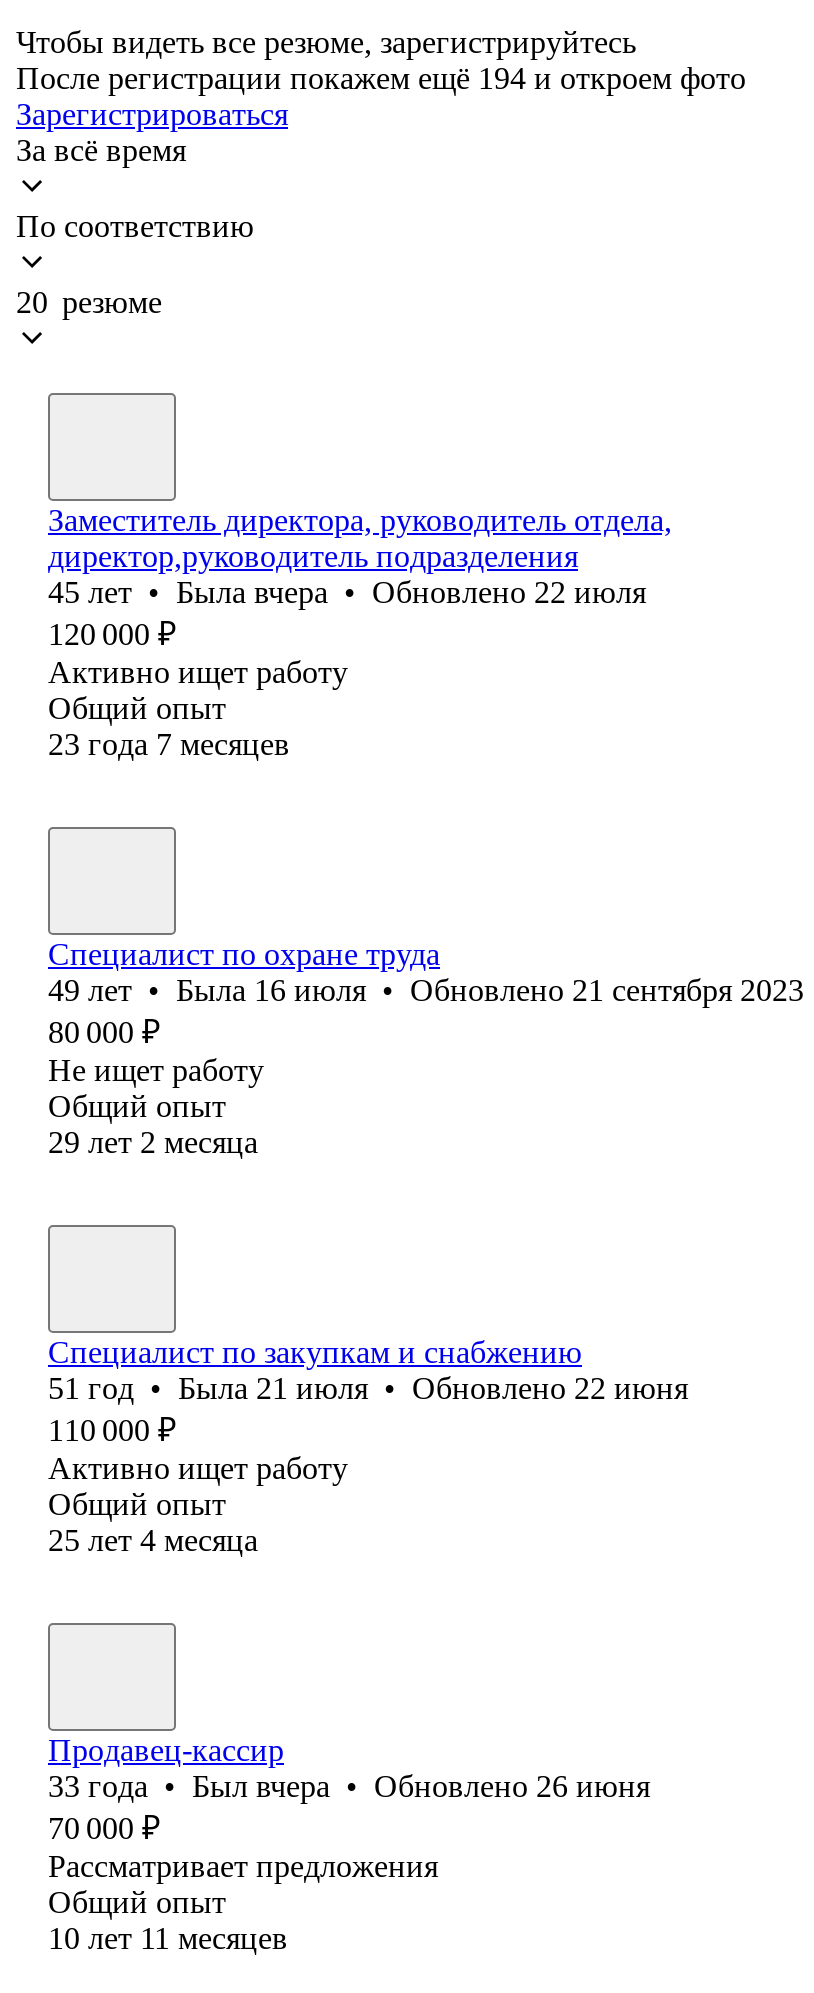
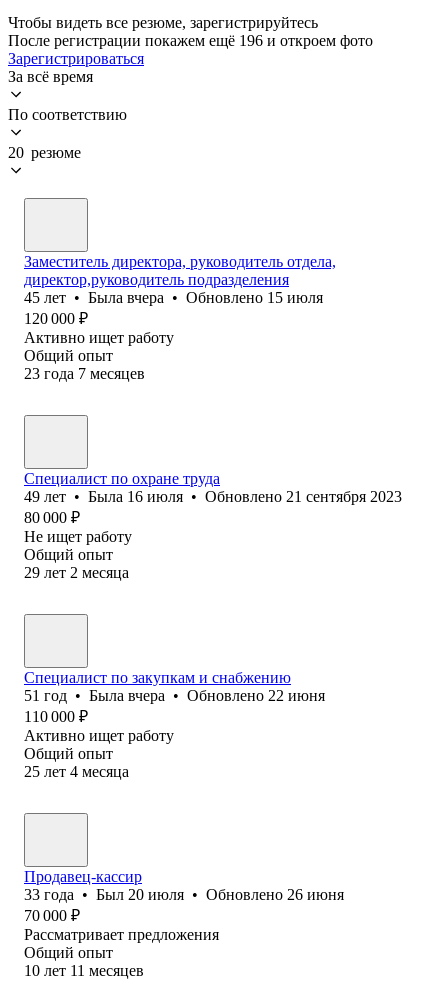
- После регистрации покажем ещё 194 и откроем фото
+ После регистрации покажем ещё 196 и откроем фото

- 45 лет • Была вчера • Обновлено 22 июля
+ 45 лет • Была вчера • Обновлено 15 июля

- 51 год • Была 21 июля • Обновлено 22 июня
+ 51 год • Была вчера • Обновлено 22 июня

- 33 года • Был вчера • Обновлено 26 июня
+ 33 года • Был 20 июля • Обновлено 26 июня
